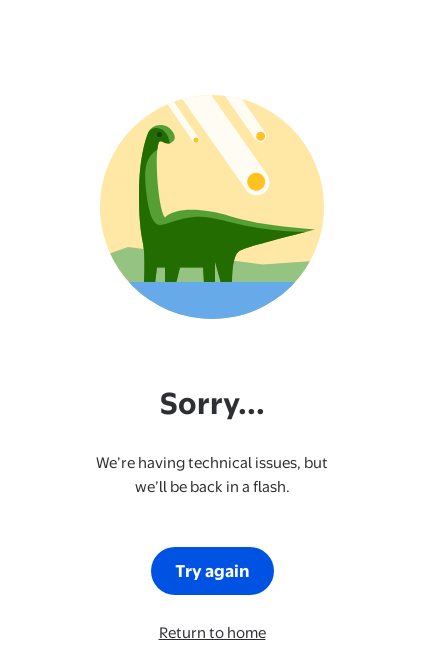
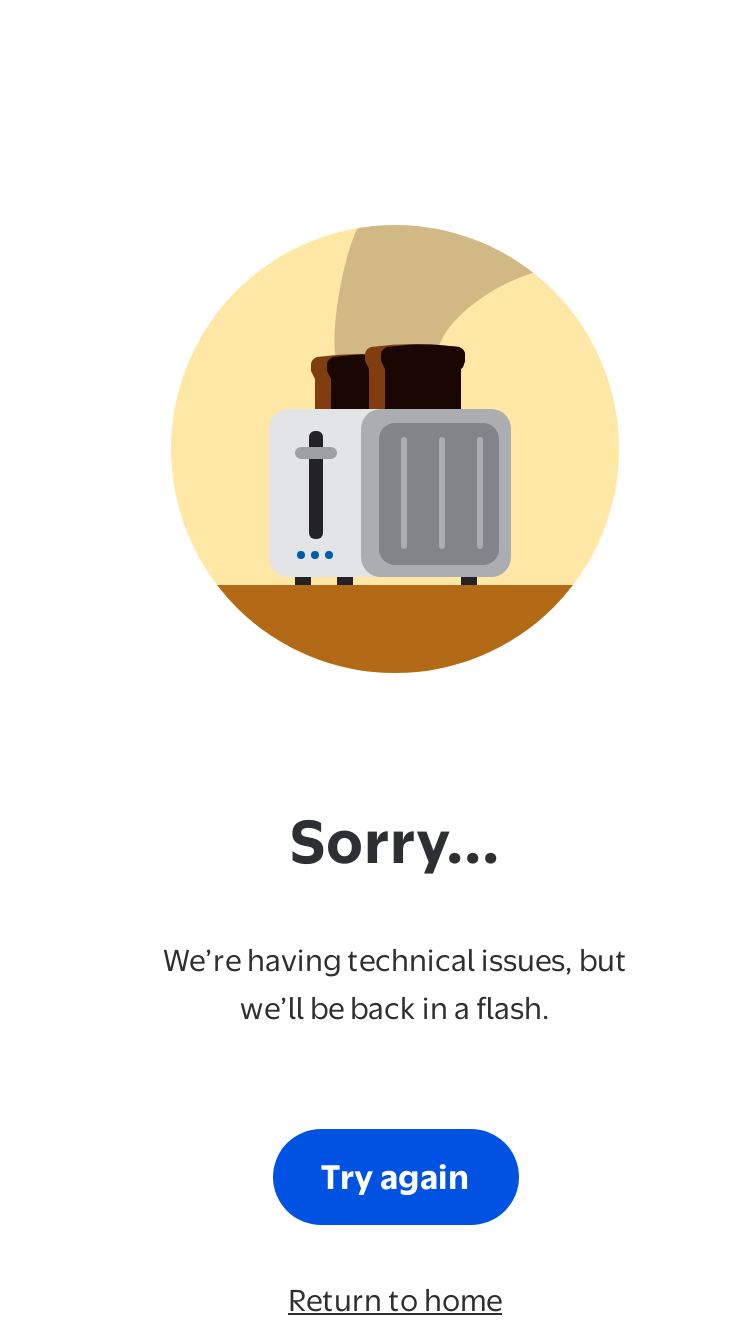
- [image]
+ [image]
